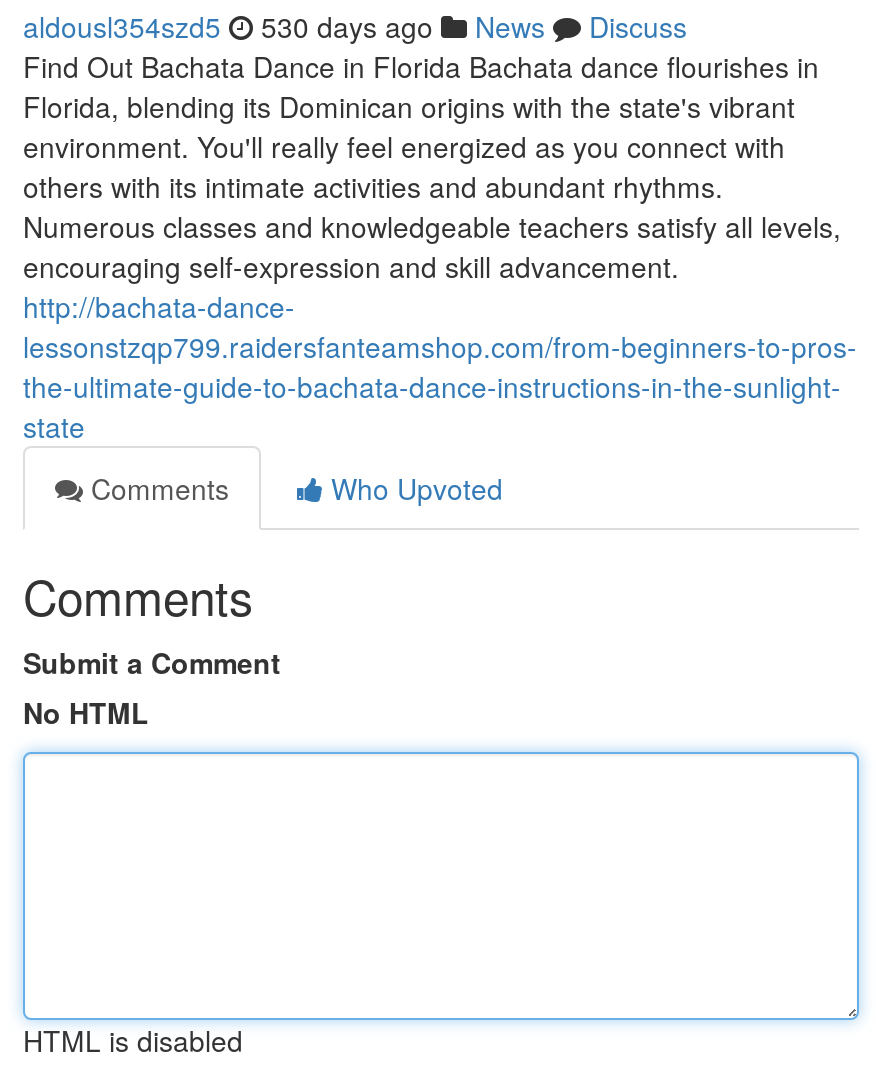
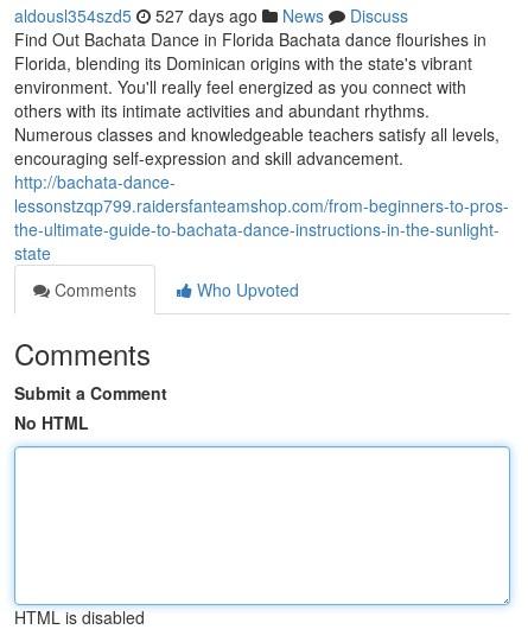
- aldousl354szd5 530 days ago News Discuss
+ aldousl354szd5 527 days ago News Discuss
